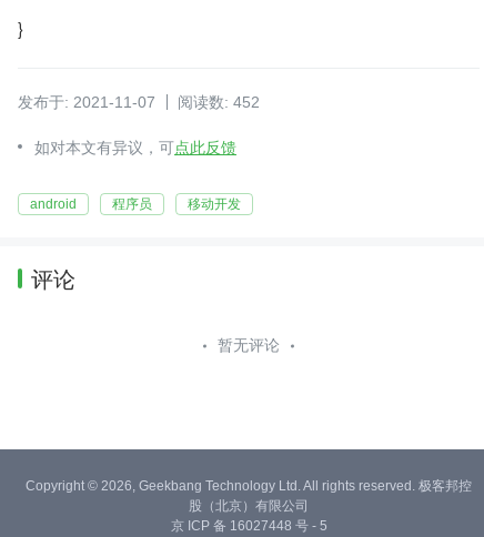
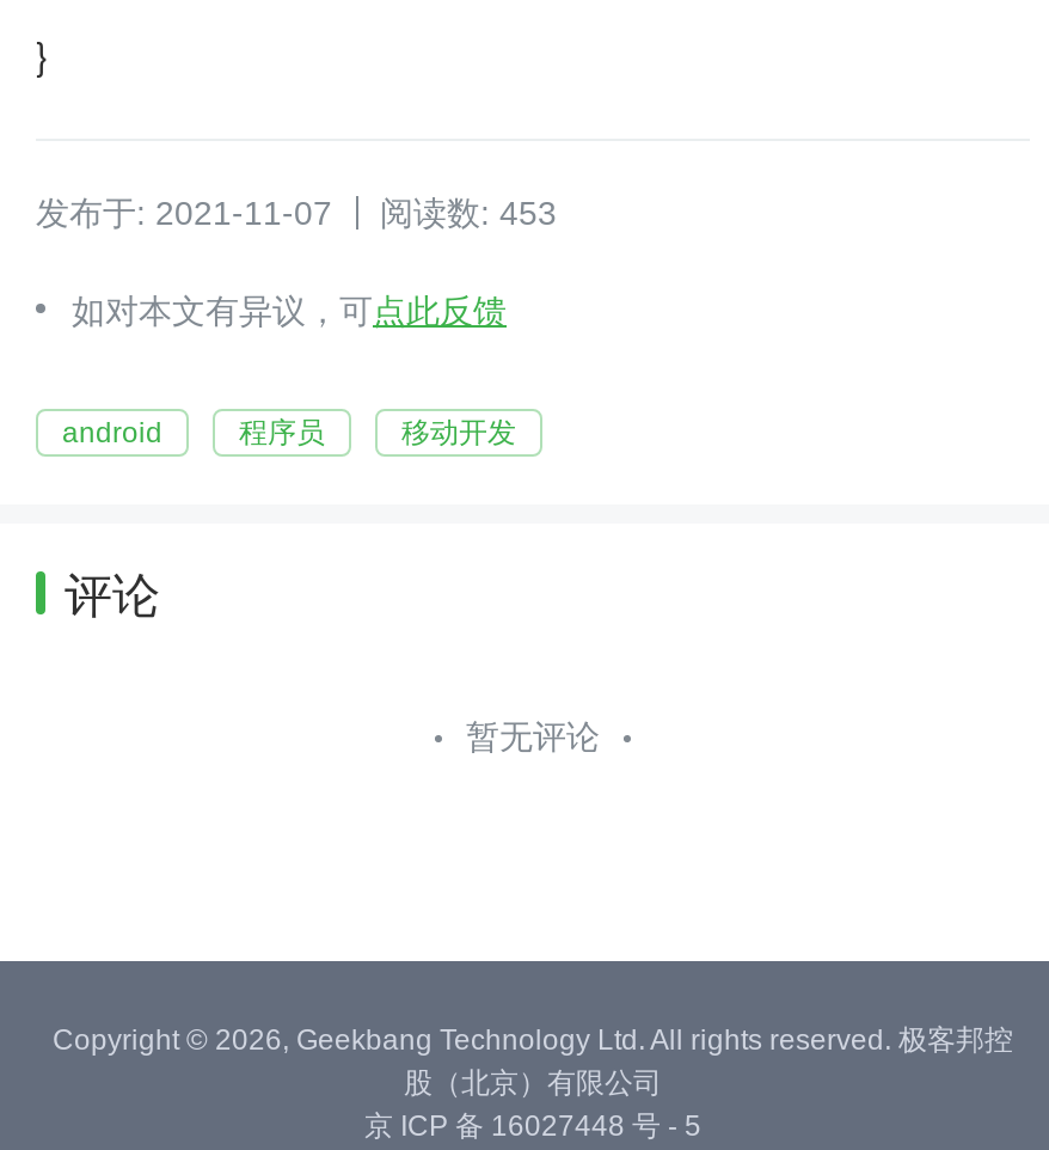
- 发布于: 2021-11-07 阅读数: 452
+ 发布于: 2021-11-07 阅读数: 453
